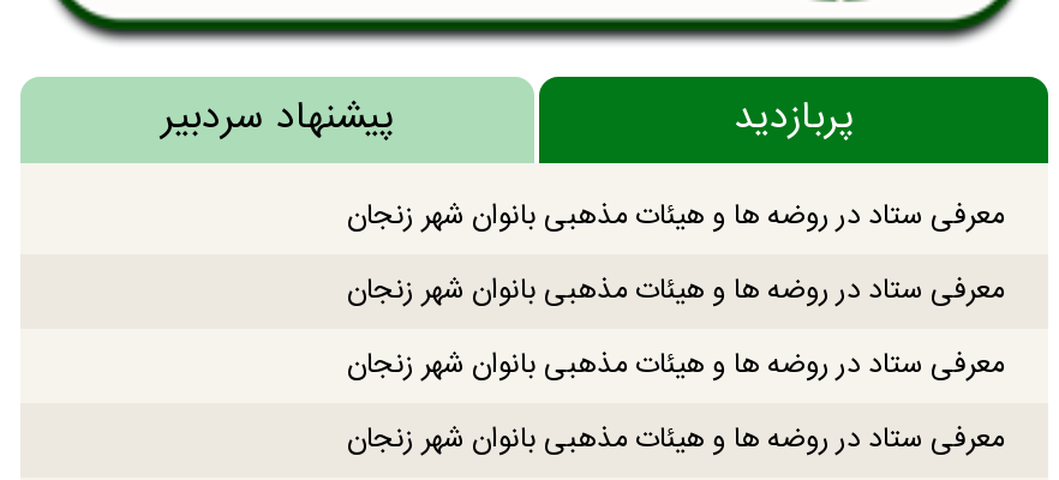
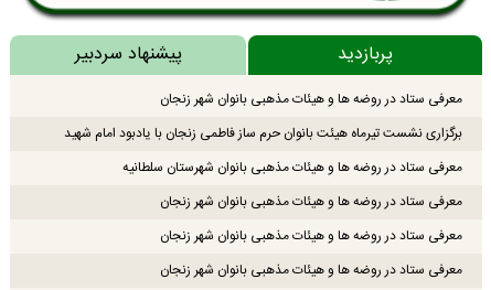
+ برگزاری نشست تیرماه هیئت بانوان حرم ساز فاطمی زنجان با یادبود امام شهید
+ معرفی ستاد در روضه ها و هیئات مذهبی بانوان شهرستان سلطانیه
